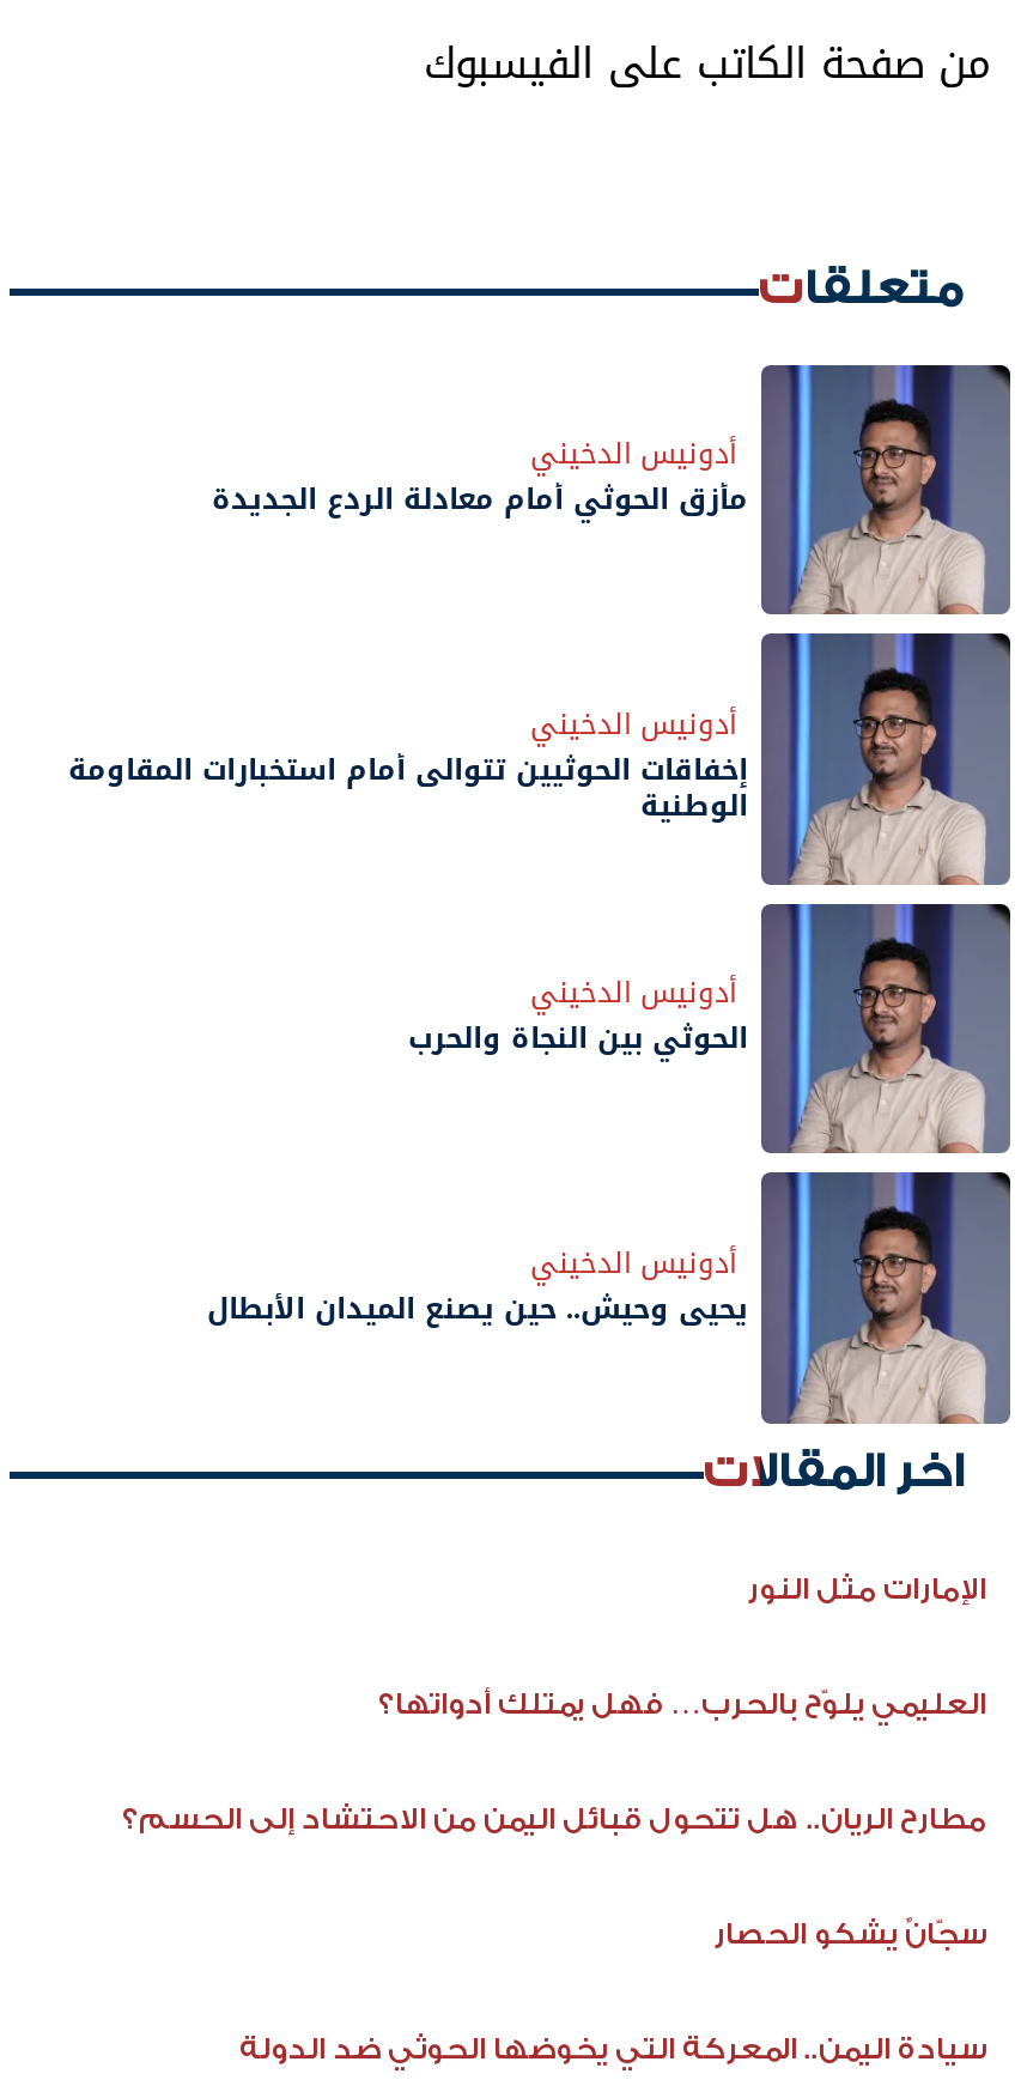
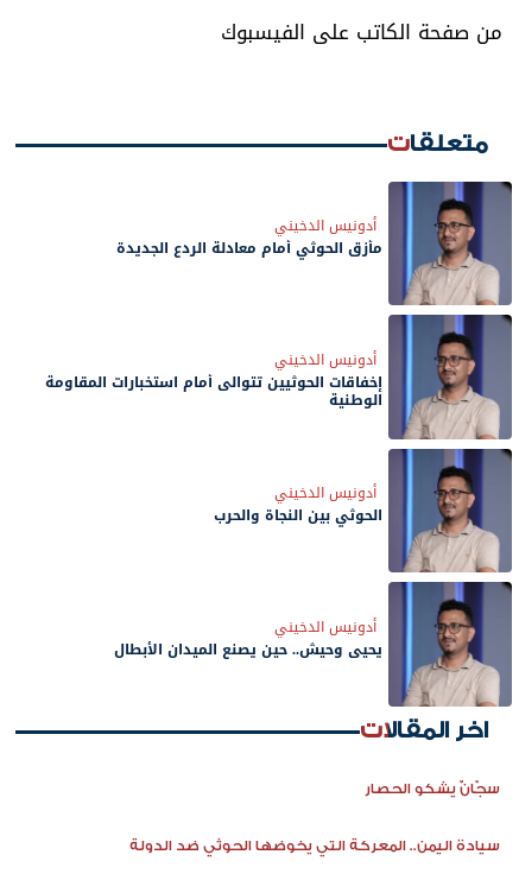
- الإمارات مثل النور
- العليمي يلوّح بالحرب… فهل يمتلك أدواتها؟
- مطارح الريان.. هل تتحول قبائل اليمن من الاحتشاد إلى الحسم؟
